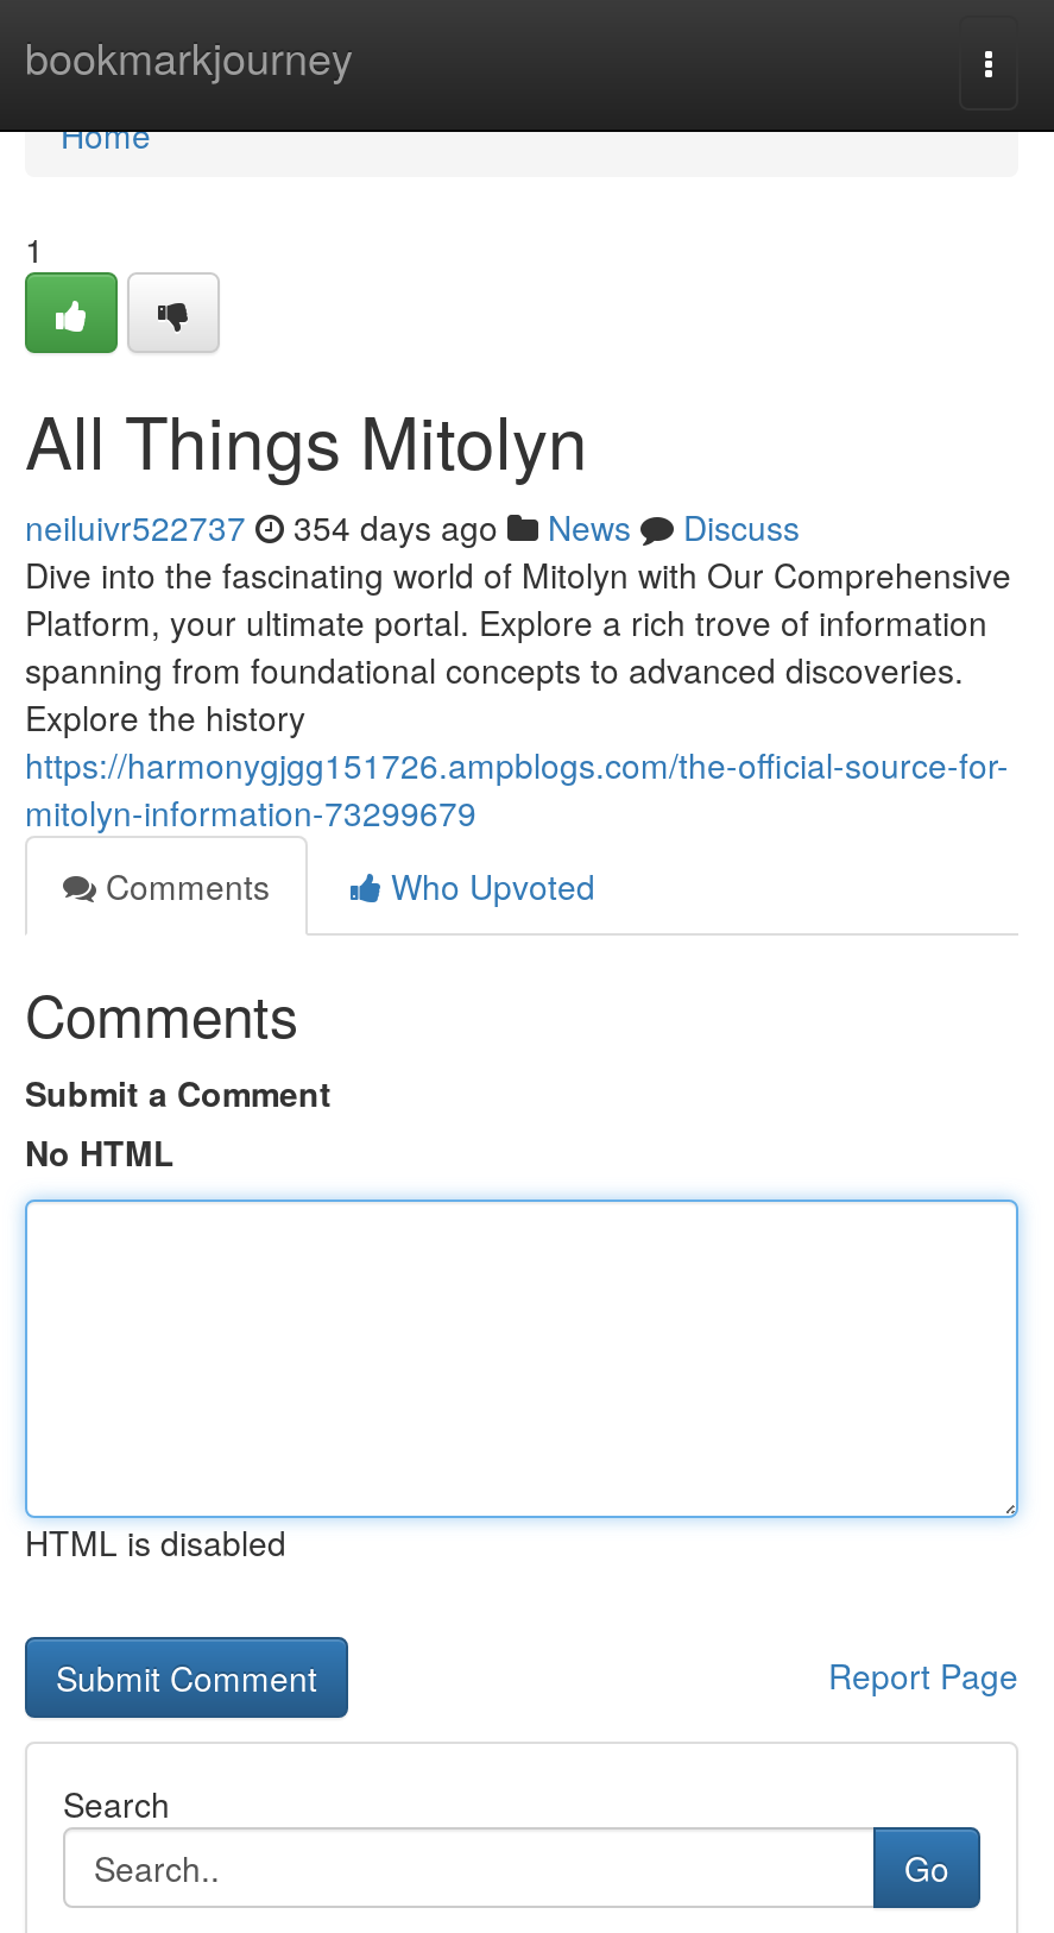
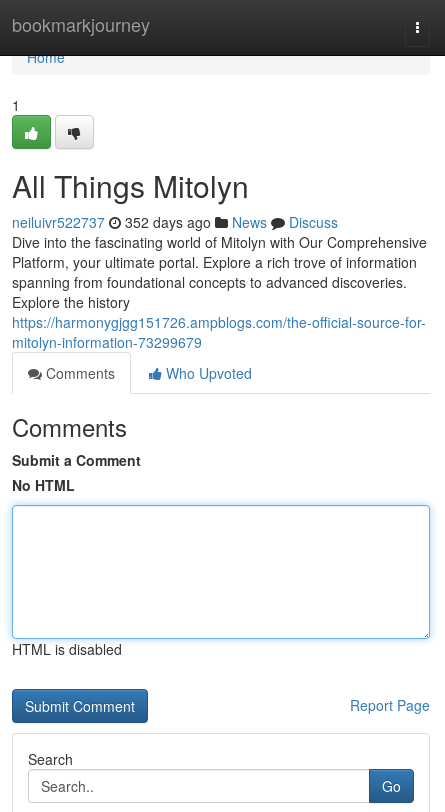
- neiluivr522737 354 days ago News Discuss
+ neiluivr522737 352 days ago News Discuss
